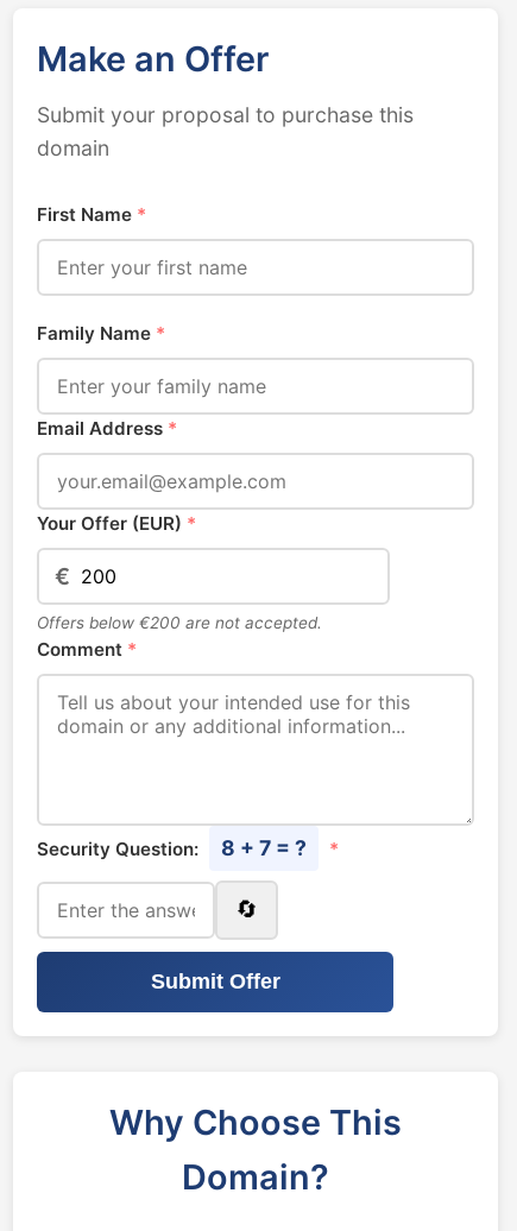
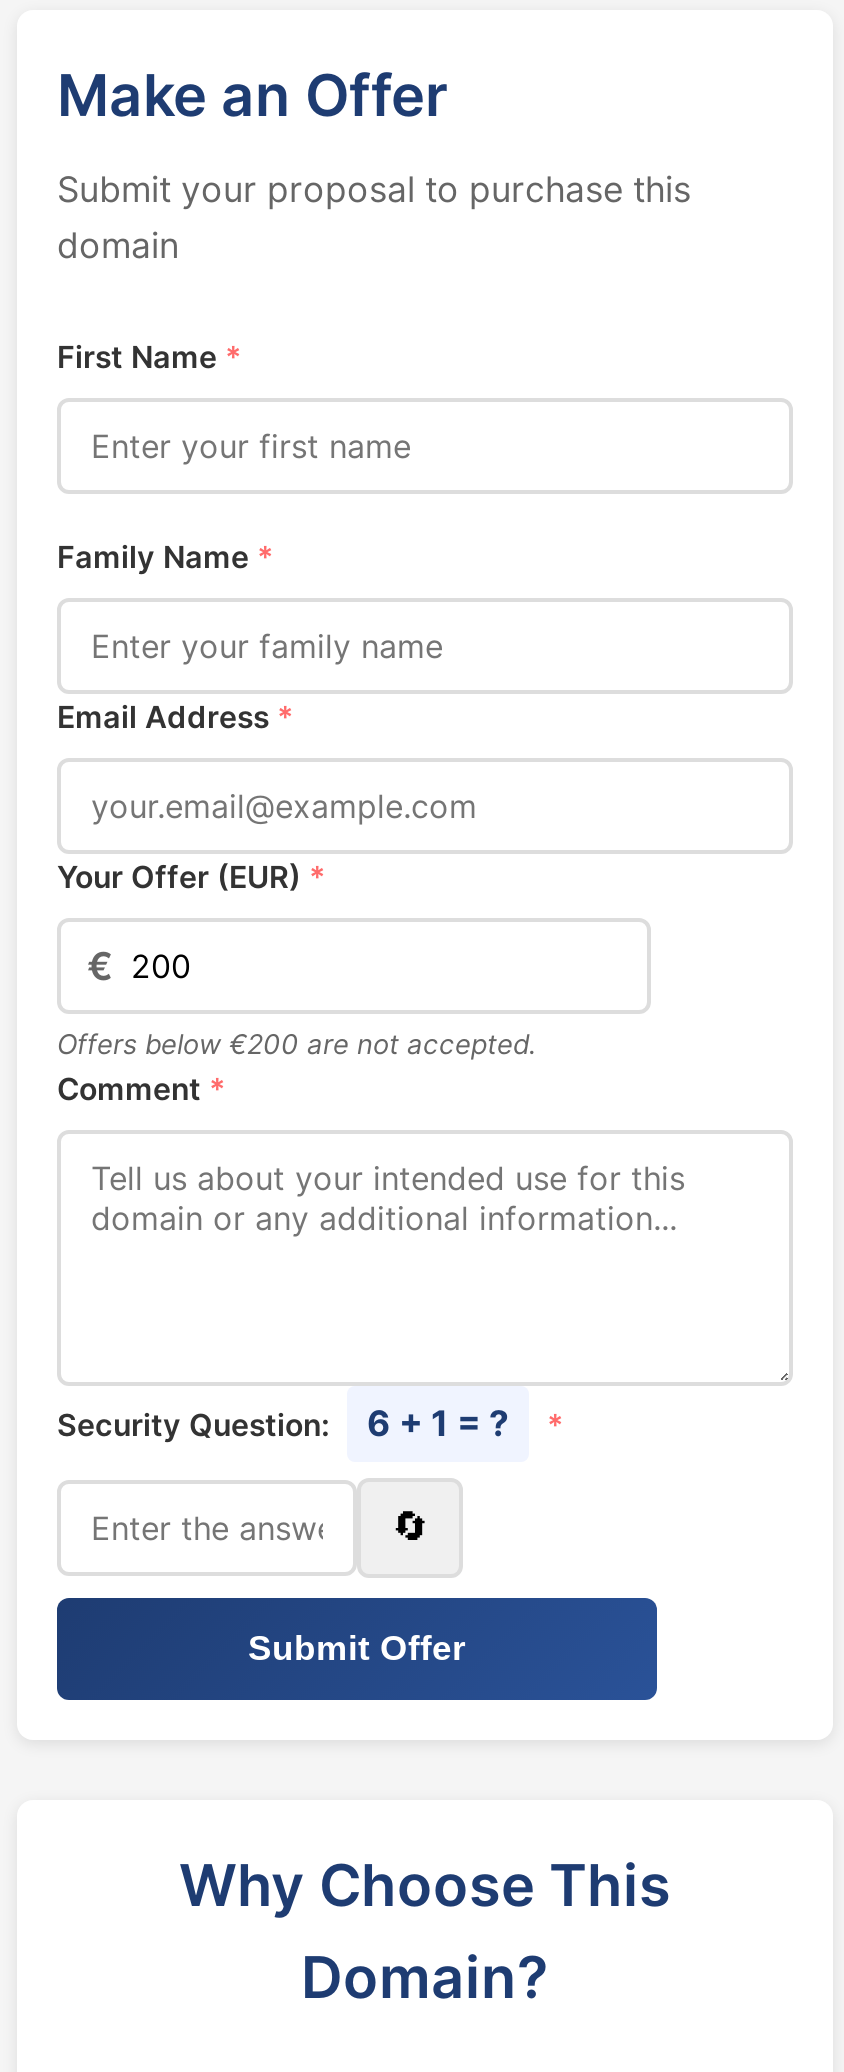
- 8 + 7 = ?
+ 6 + 1 = ?
